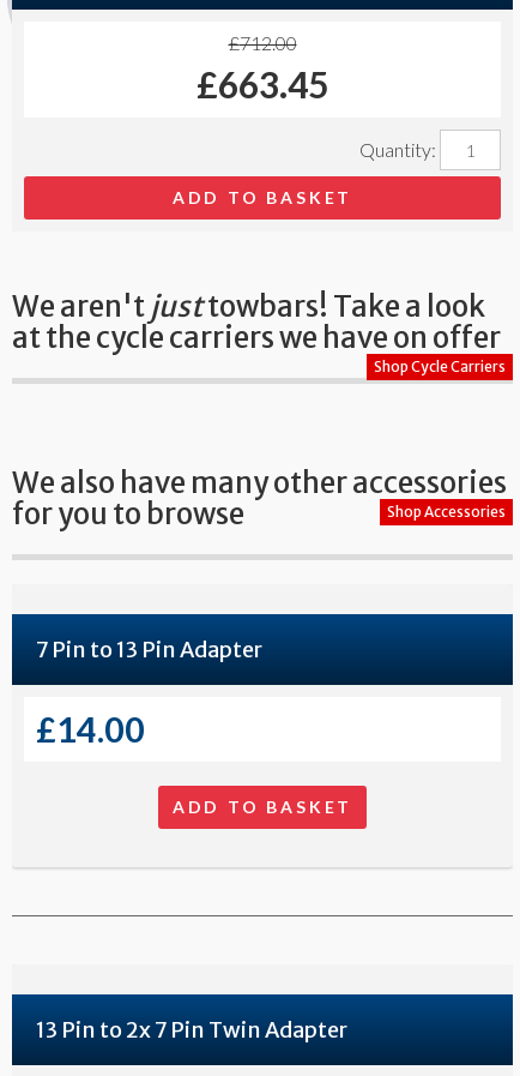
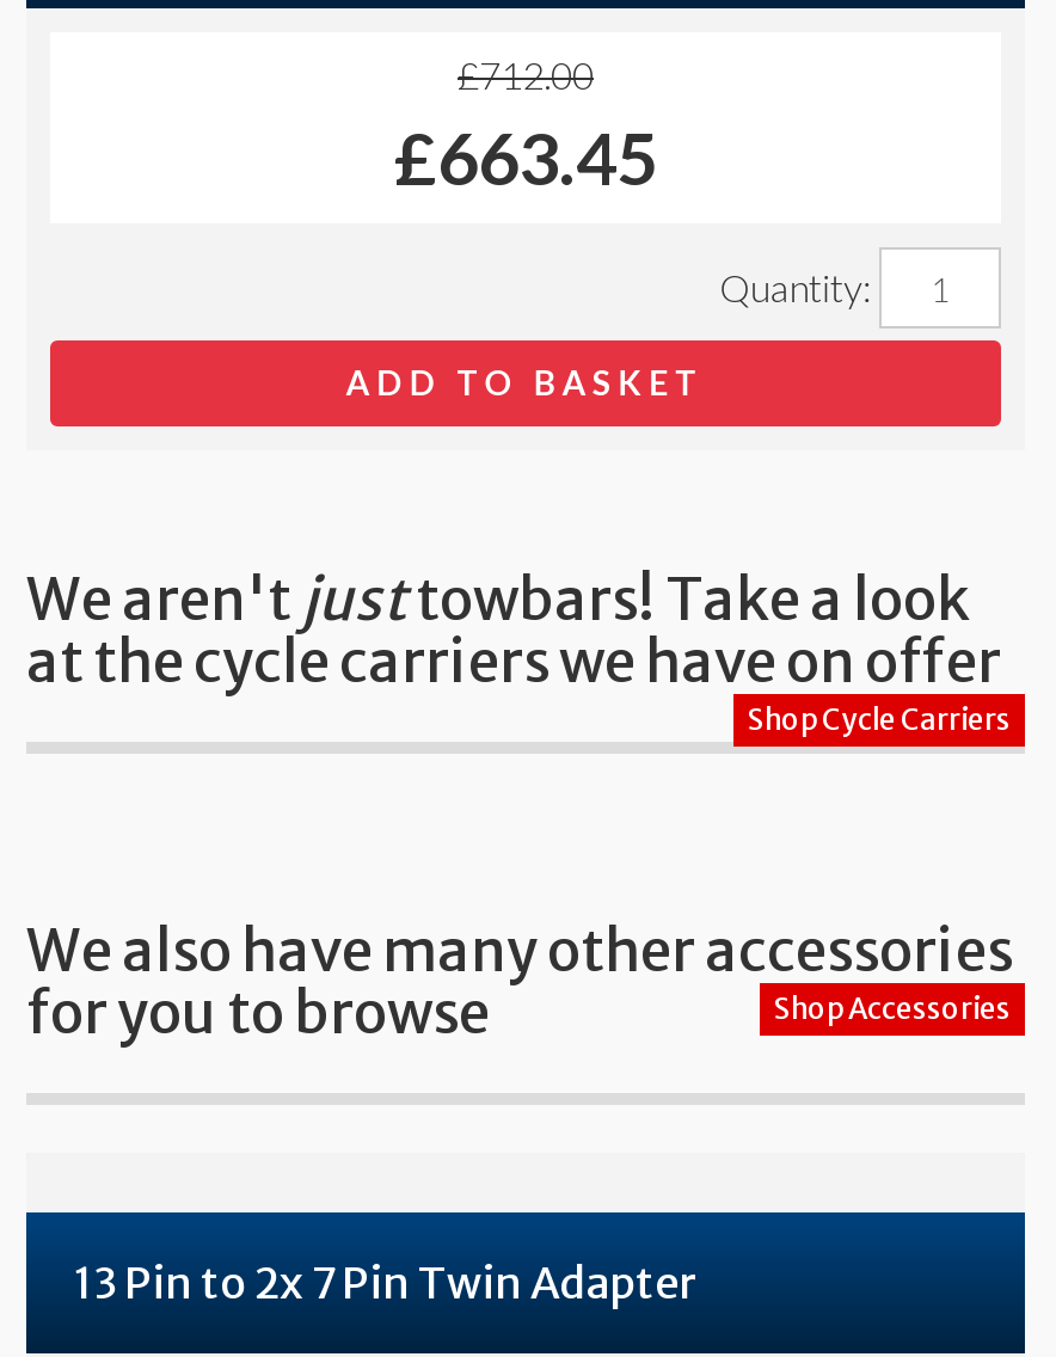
- 7 Pin to 13 Pin Adapter
- £14.00
- ADD TO BASKET
